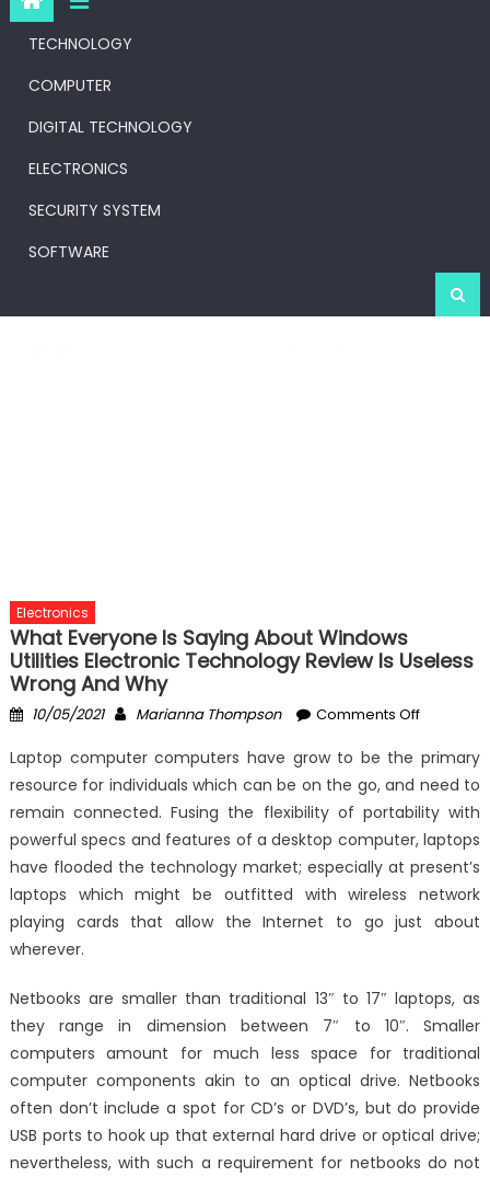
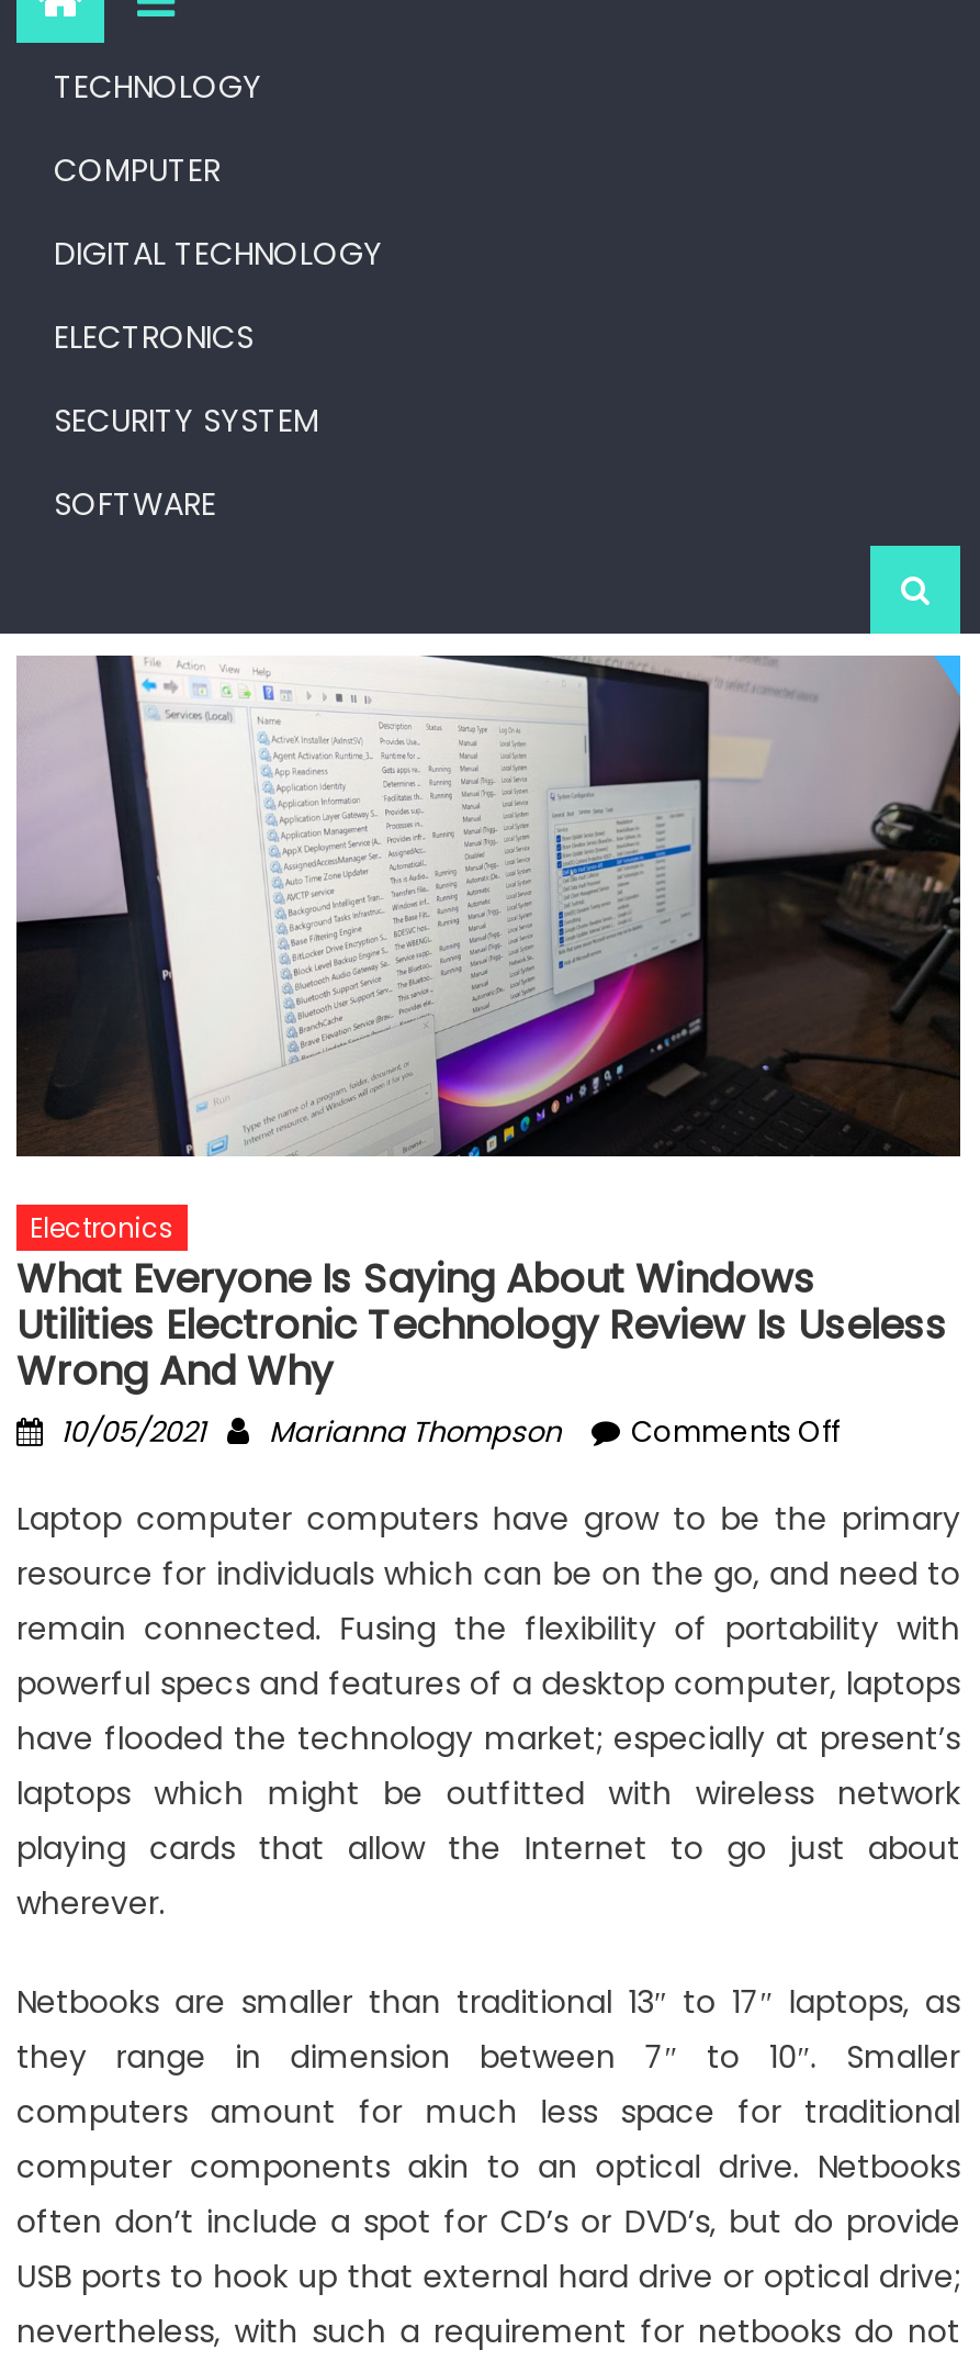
+ [image]
